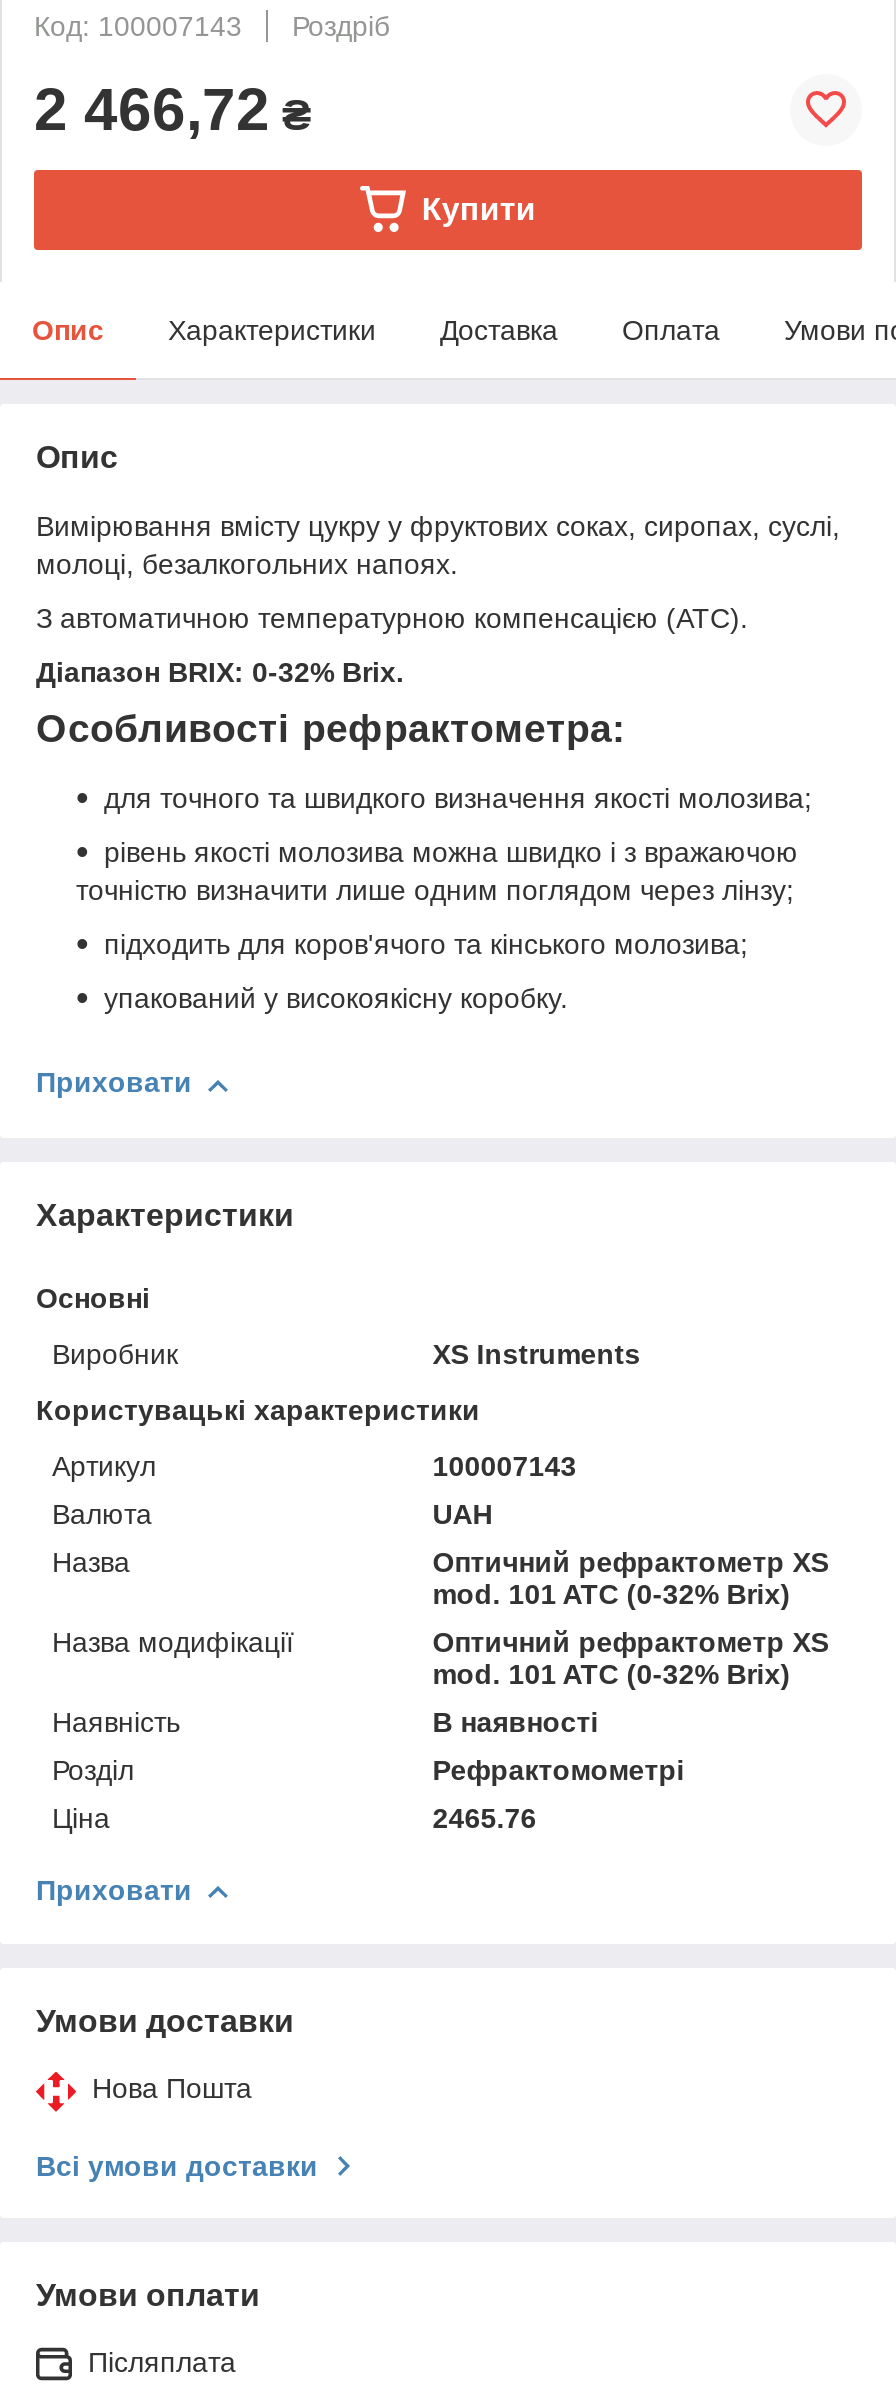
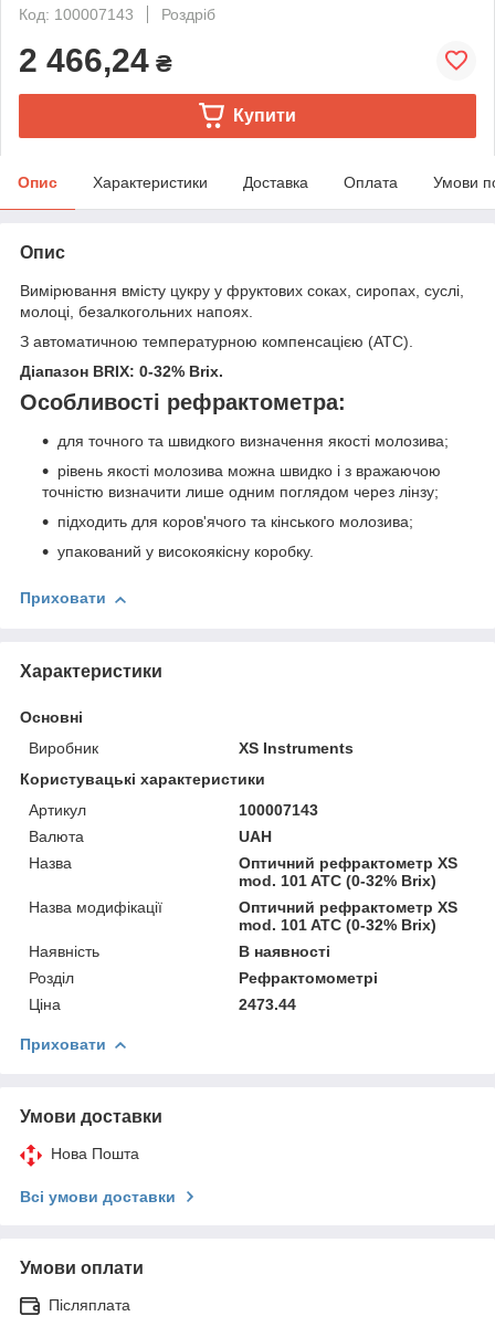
- 2 466,72 ₴
+ 2 466,24 ₴

- 2465.76
+ 2473.44
